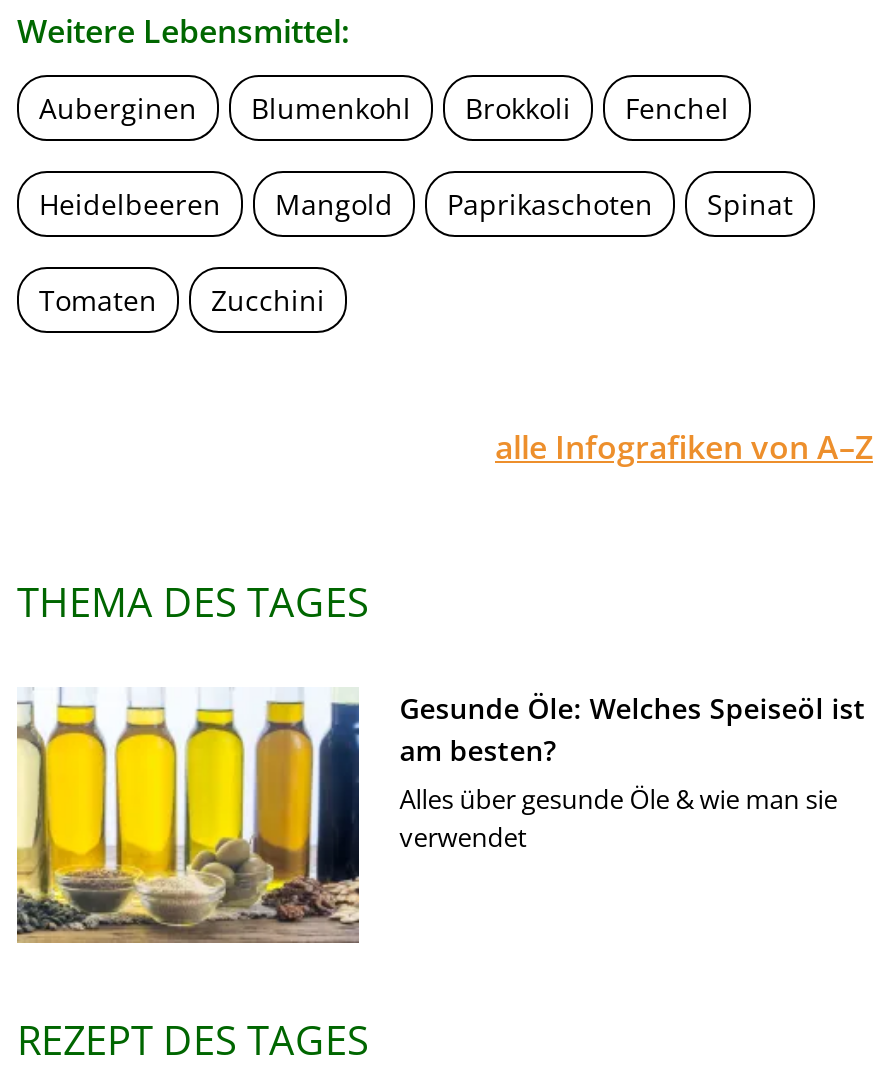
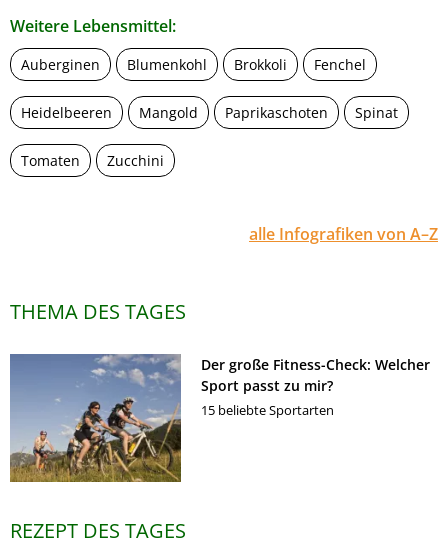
- [image]
- Gesunde Öle: Welches Speiseöl ist
- am besten?
- Alles über gesunde Öle & wie man sie
- verwendet
+ [image]
+ Der große Fitness-Check: Welcher
+ Sport passt zu mir?
+ 15 beliebte Sportarten
